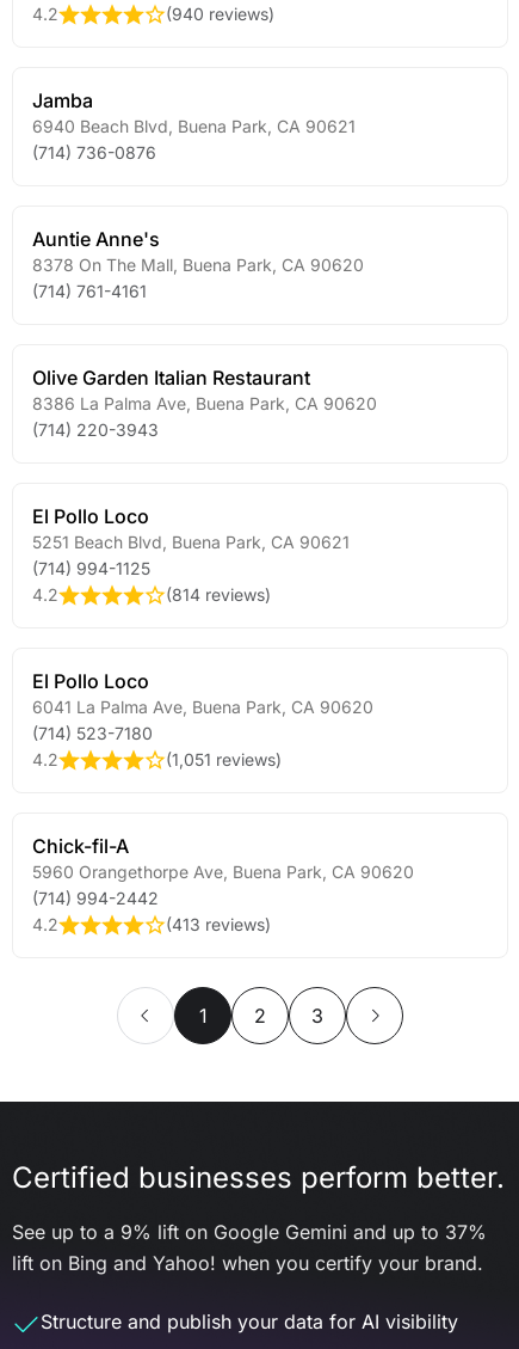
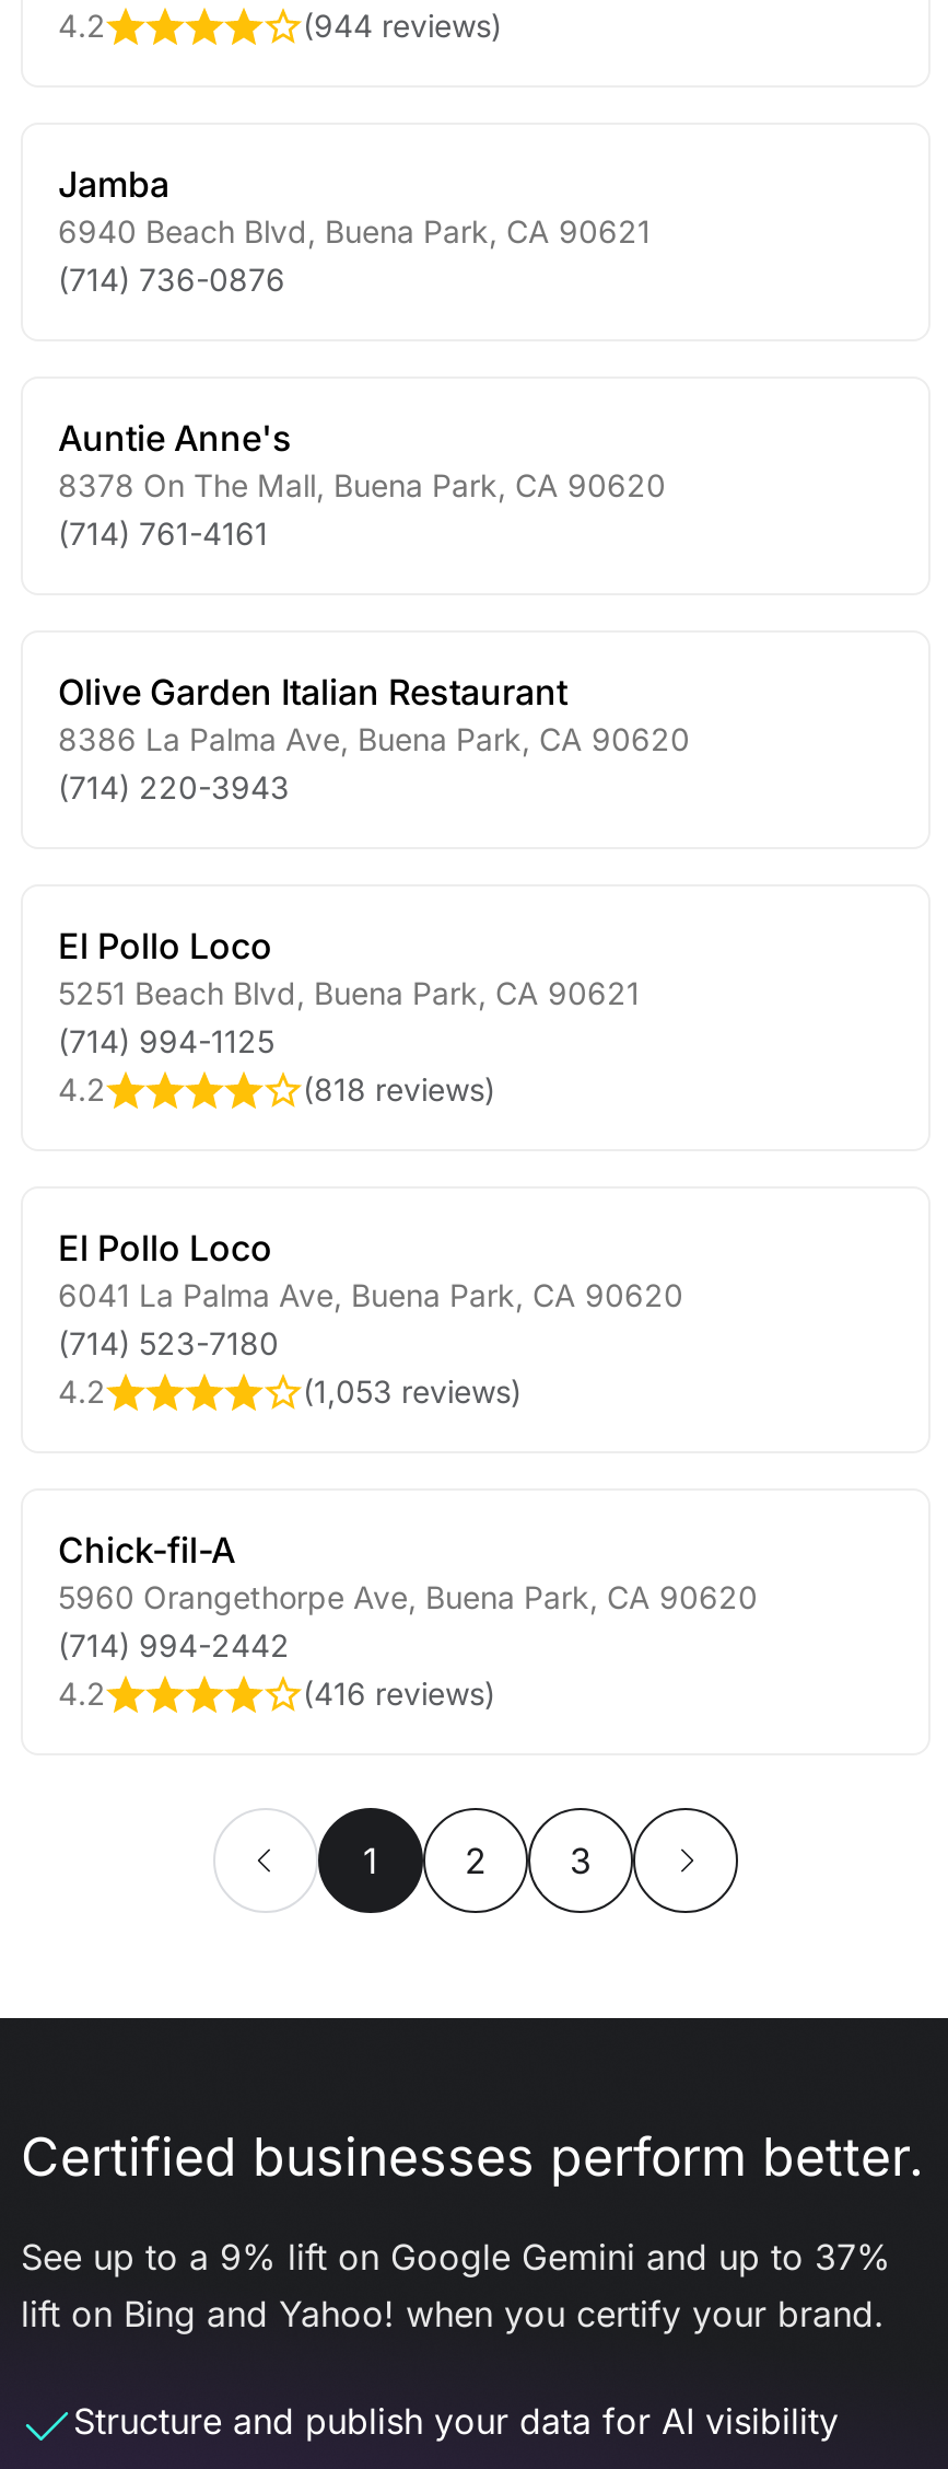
- (940 reviews)
+ (944 reviews)

- (814 reviews)
+ (818 reviews)

- (1,051 reviews)
+ (1,053 reviews)

- (413 reviews)
+ (416 reviews)
